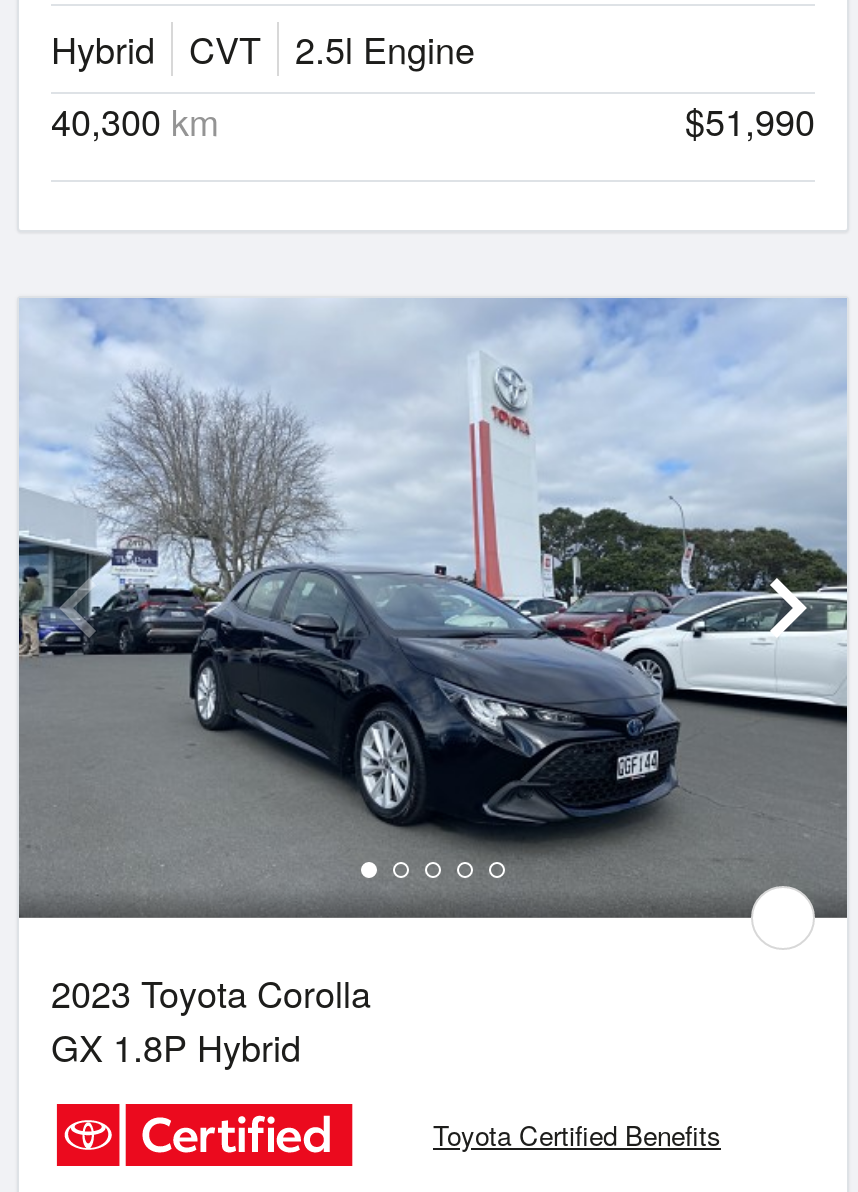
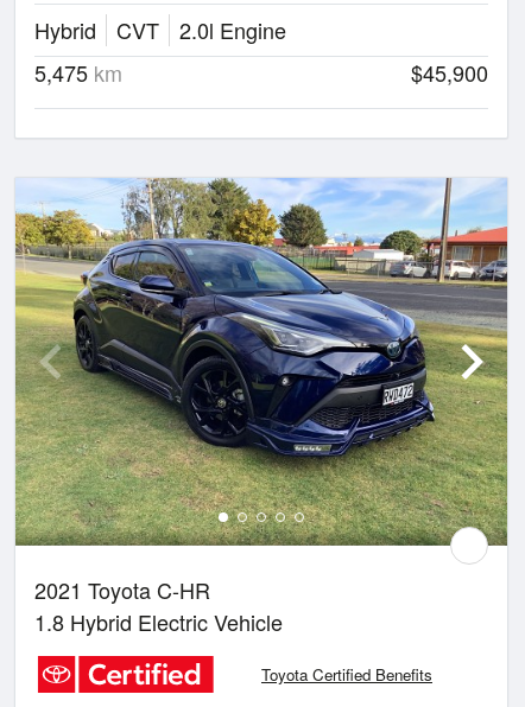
- 2.5l Engine
- 40,300 km
- $51,990
+ 2.0l Engine
+ 5,475 km
+ $45,900

- [image]
- 2023 Toyota Corolla
- GX 1.8P Hybrid
+ [image]
+ 2021 Toyota C-HR
+ 1.8 Hybrid Electric Vehicle
